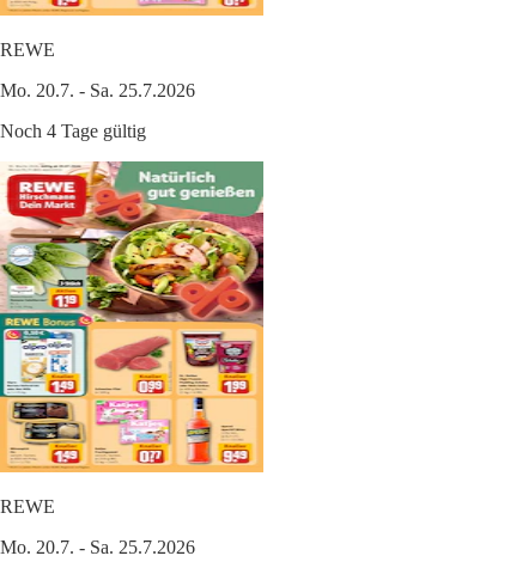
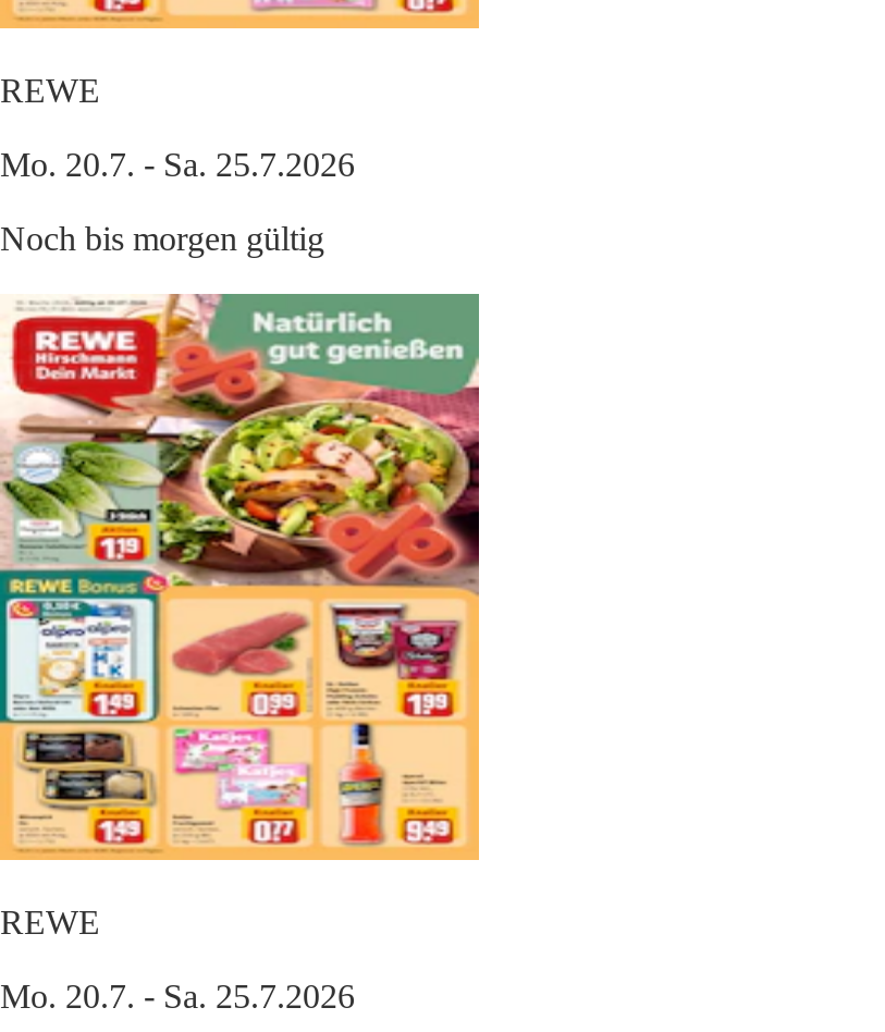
- Noch 4 Tage gültig
+ Noch bis morgen gültig
